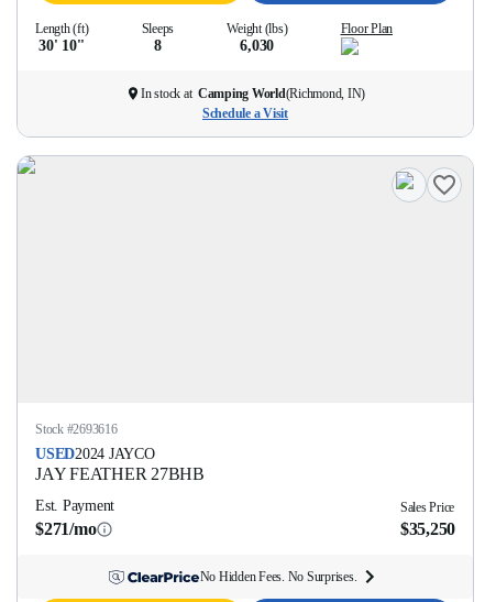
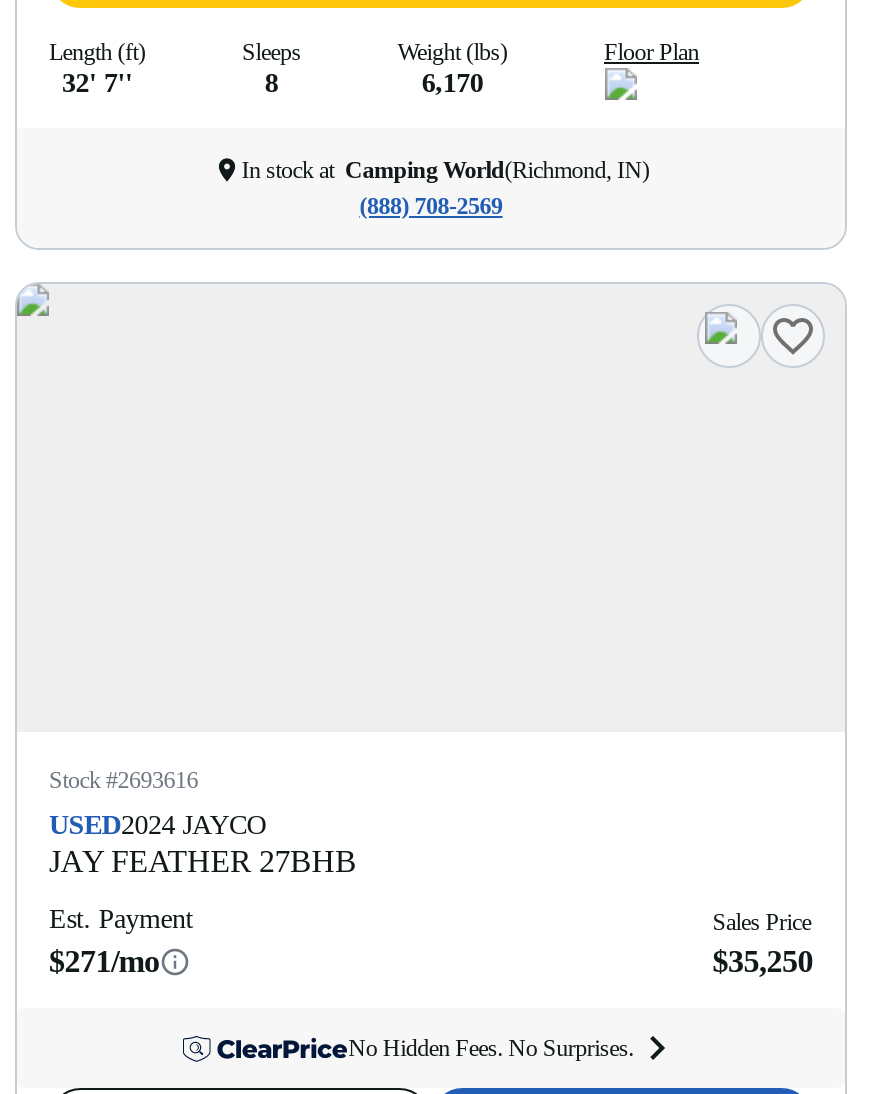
- 30' 10''
+ 32' 7''

- 6,030
+ 6,170

- Schedule a Visit
+ (888) 708-2569
